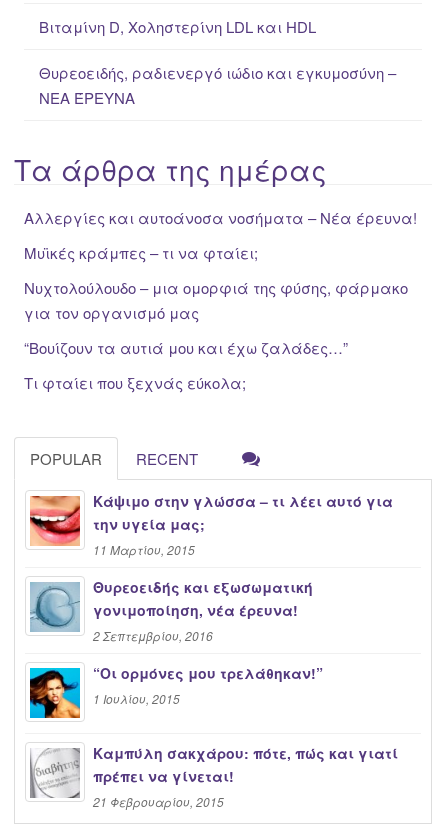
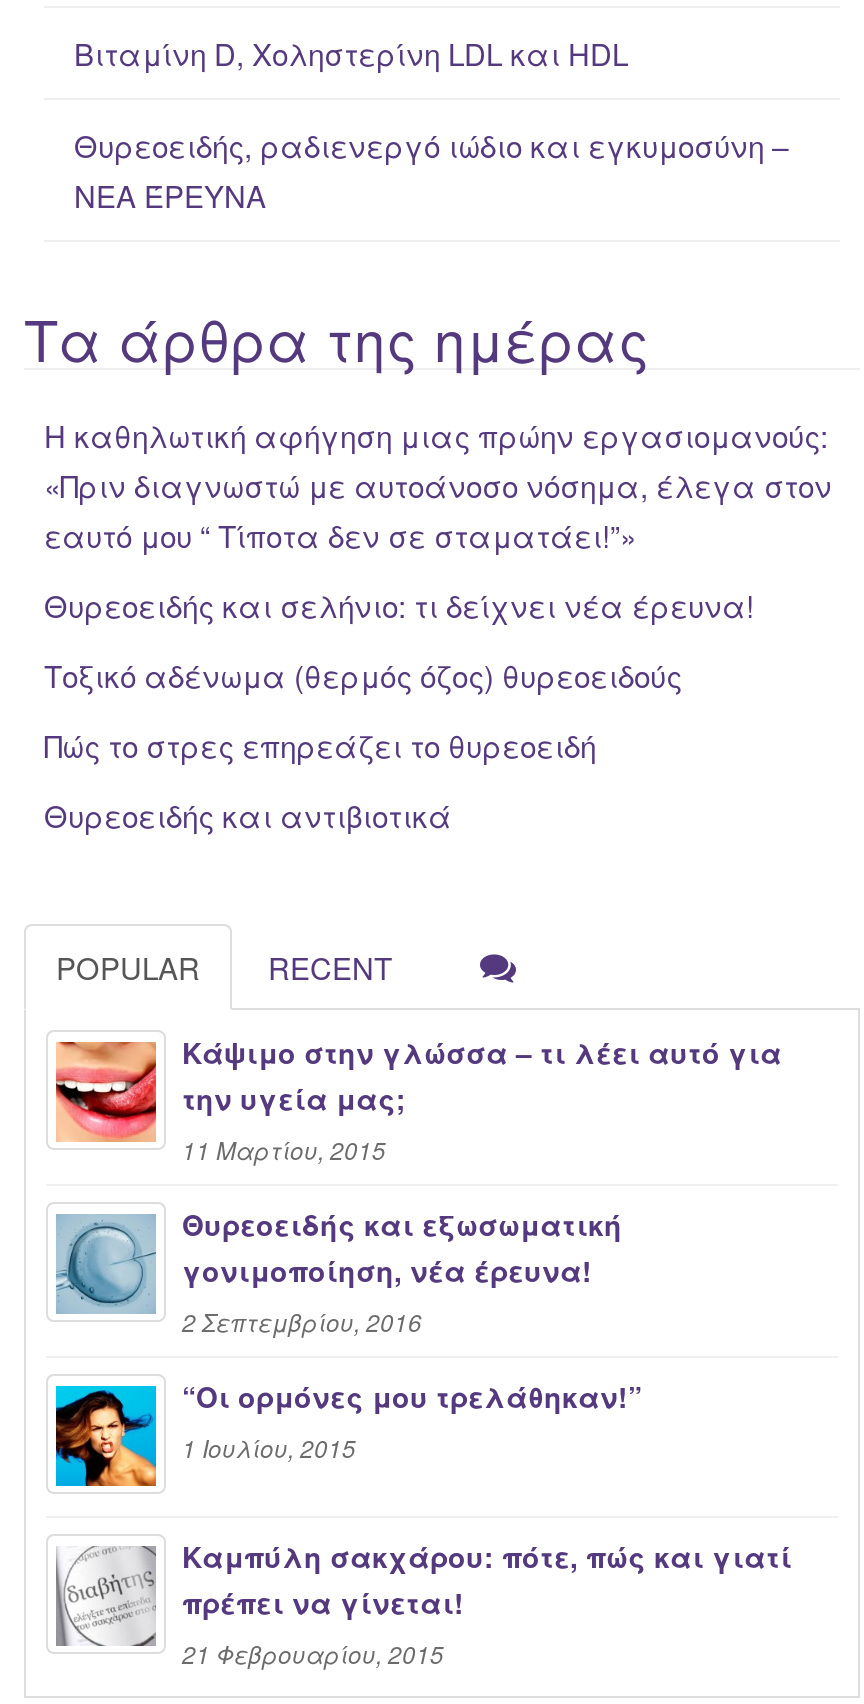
- Αλλεργίες και αυτοάνοσα νοσήματα – Νέα έρευνα!
+ Η καθηλωτική αφήγηση μιας πρώην εργασιομανούς:
+ «Πριν διαγνωστώ με αυτοάνοσο νόσημα, έλεγα στον
+ εαυτό μου “ Τίποτα δεν σε σταματάει!”»

- Μυϊκές κράμπες – τι να φταίει;
+ Θυρεοειδής και σελήνιο: τι δείχνει νέα έρευνα!

- Νυχτολούλουδο – μια ομορφιά της φύσης, φάρμακο
- για τον οργανισμό μας
+ Τοξικό αδένωμα (θερμός όζος) θυρεοειδούς

- “Βουίζουν τα αυτιά μου και έχω ζαλάδες…”
+ Πώς το στρες επηρεάζει το θυρεοειδή

- Τι φταίει που ξεχνάς εύκολα;
+ Θυρεοειδής και αντιβιοτικά
